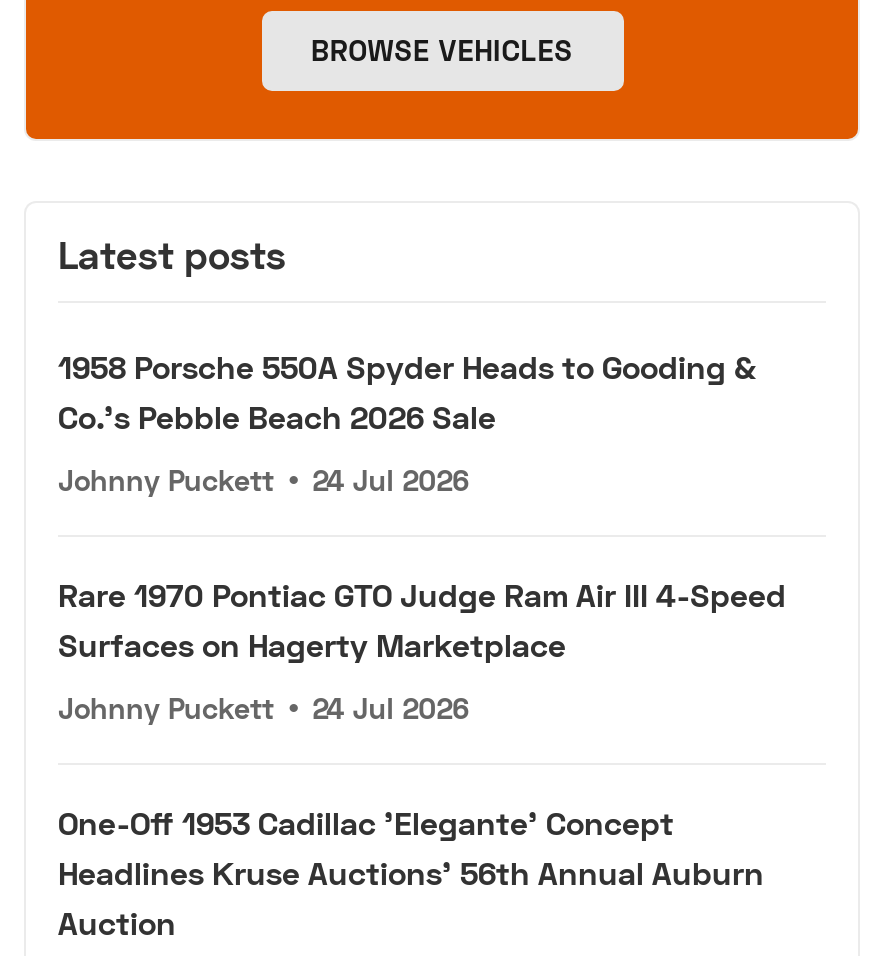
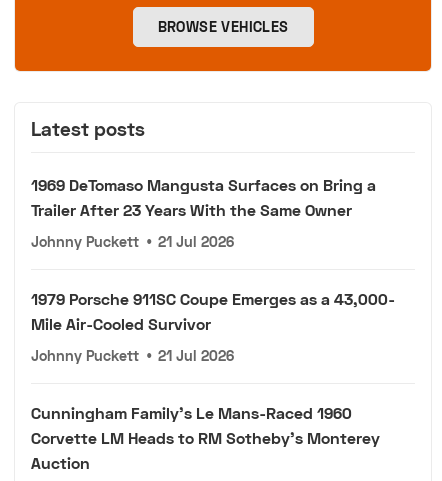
- 1958 Porsche 550A Spyder Heads to Gooding &
- Co.'s Pebble Beach 2026 Sale
+ 1969 DeTomaso Mangusta Surfaces on Bring a
+ Trailer After 23 Years With the Same Owner

- Johnny Puckett • 24 Jul 2026
+ Johnny Puckett • 21 Jul 2026

- Rare 1970 Pontiac GTO Judge Ram Air III 4-Speed
- Surfaces on Hagerty Marketplace
+ 1979 Porsche 911SC Coupe Emerges as a 43,000-
+ Mile Air-Cooled Survivor

- Johnny Puckett • 24 Jul 2026
+ Johnny Puckett • 21 Jul 2026

- One-Off 1953 Cadillac 'Elegante' Concept
- Headlines Kruse Auctions' 56th Annual Auburn
+ Cunningham Family's Le Mans-Raced 1960
+ Corvette LM Heads to RM Sotheby's Monterey
